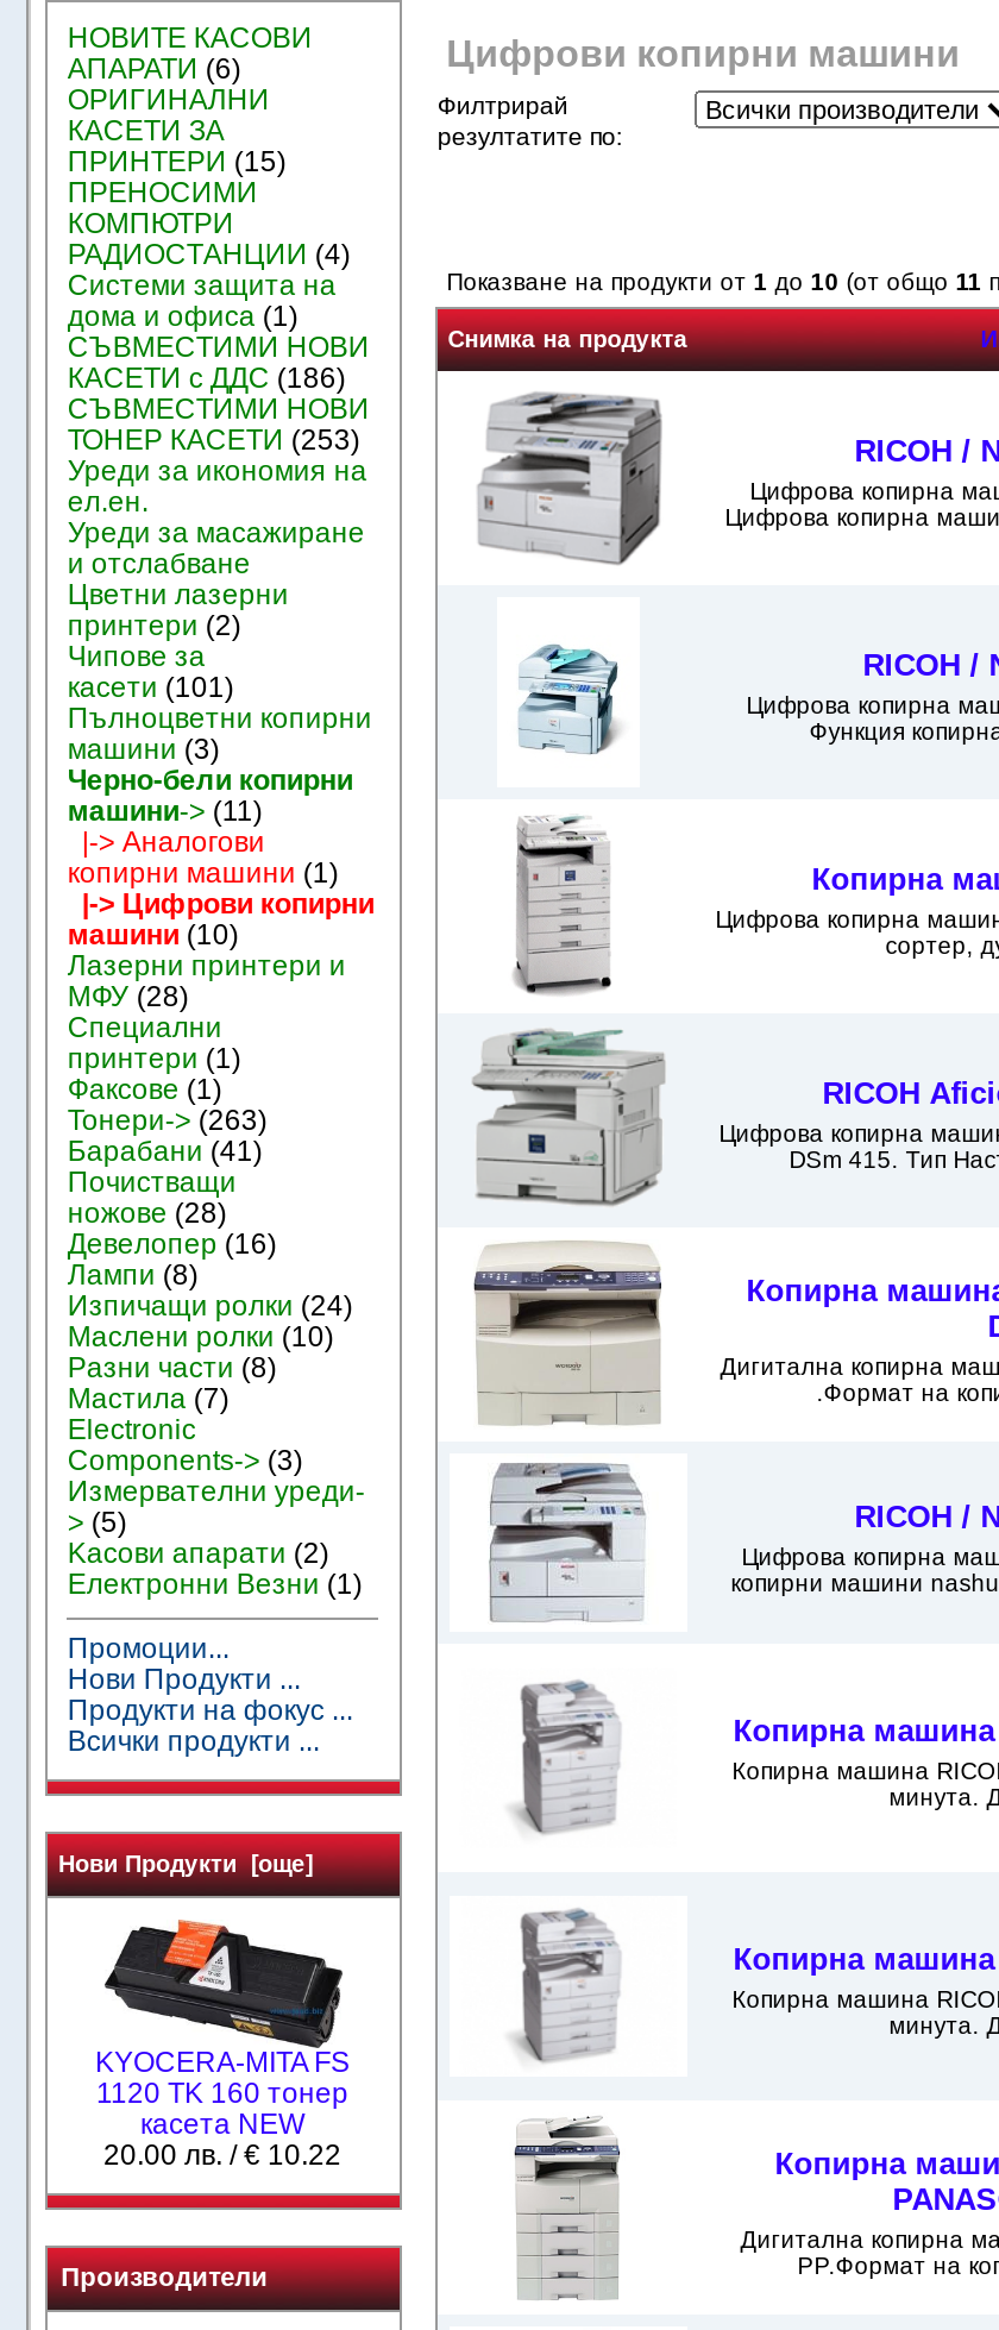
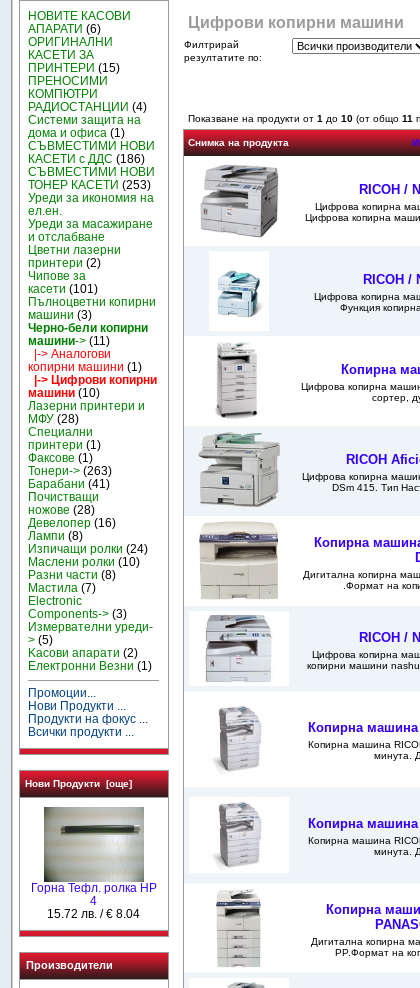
- [image]
- KYOCERA-MITA FS
- 1120 TK 160 тонер
- касета NEW
- 20.00 лв. / € 10.22
+ [image]
+ Горна Тефл. ролка НР
+ 4
+ 15.72 лв. / € 8.04
